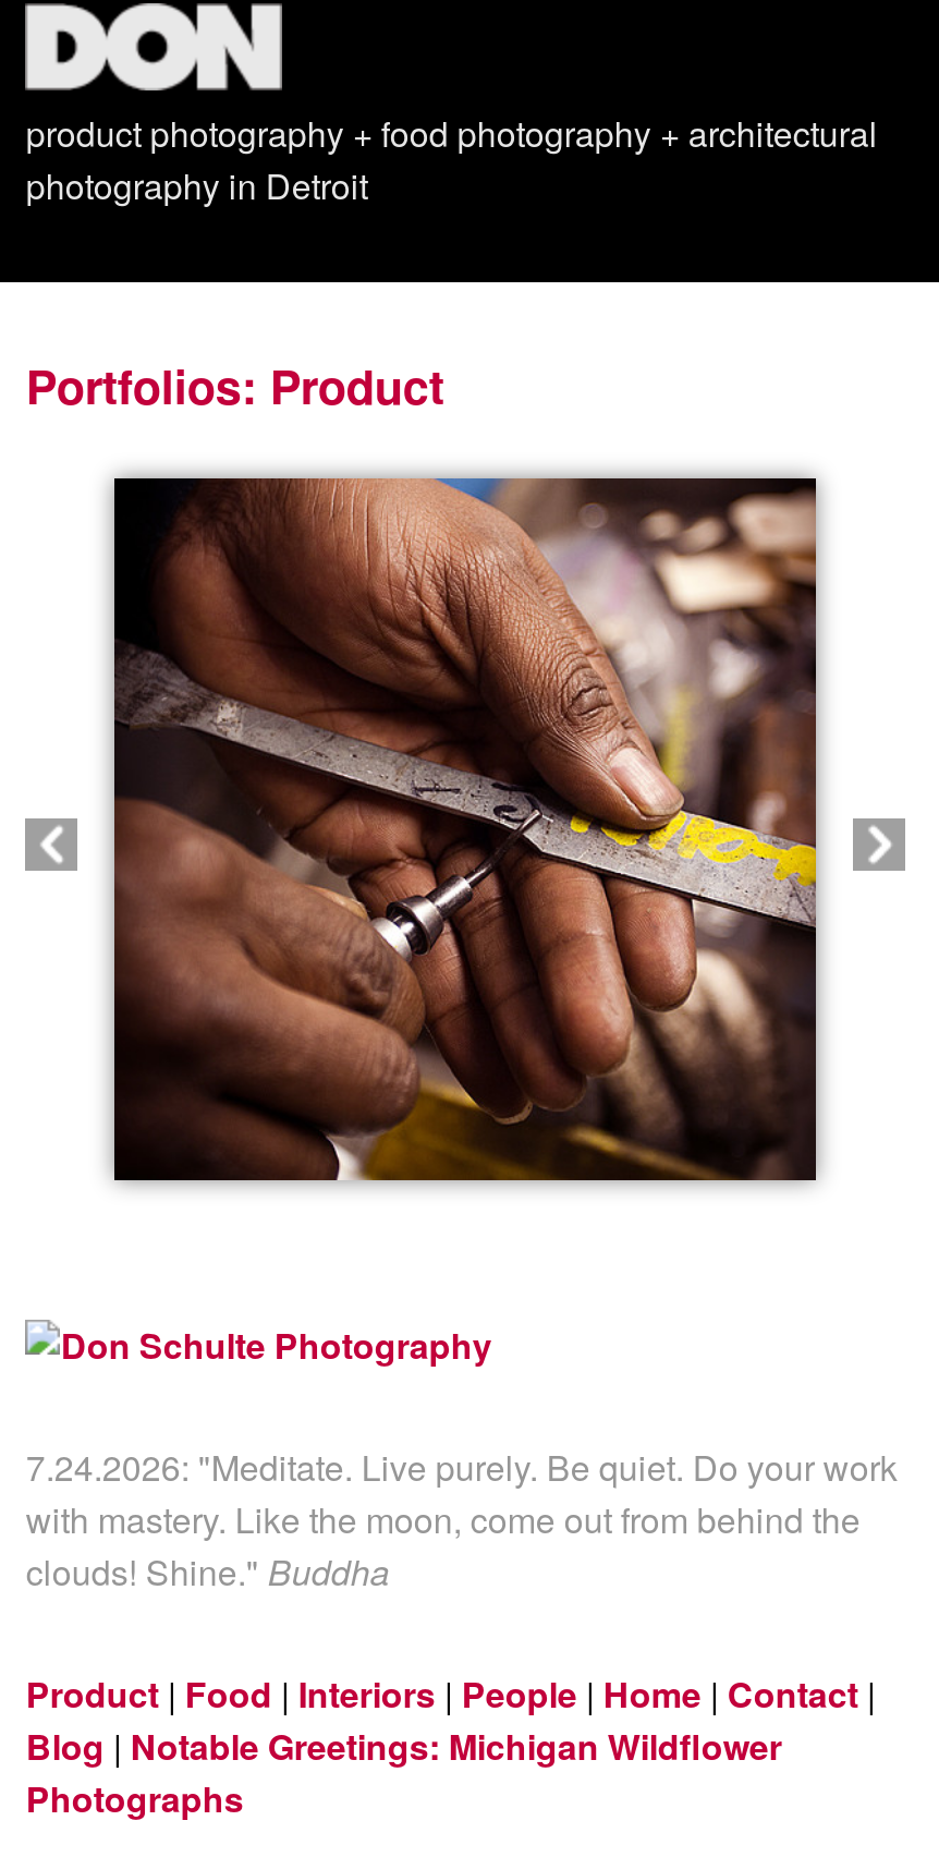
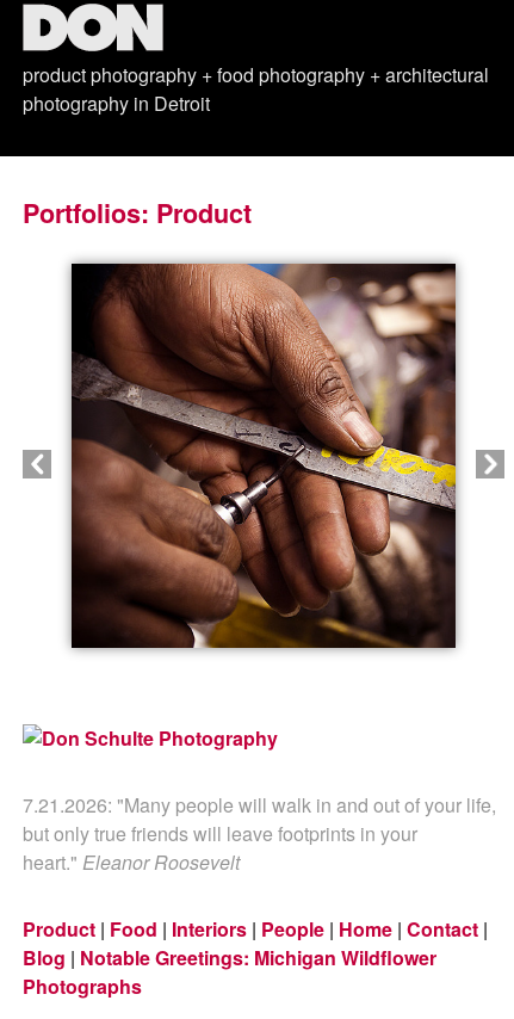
- 7.24.2026: "Meditate. Live purely. Be quiet. Do your work
- with mastery. Like the moon, come out from behind the
- clouds! Shine." Buddha
+ 7.21.2026: "Many people will walk in and out of your life,
+ but only true friends will leave footprints in your
+ heart." Eleanor Roosevelt
